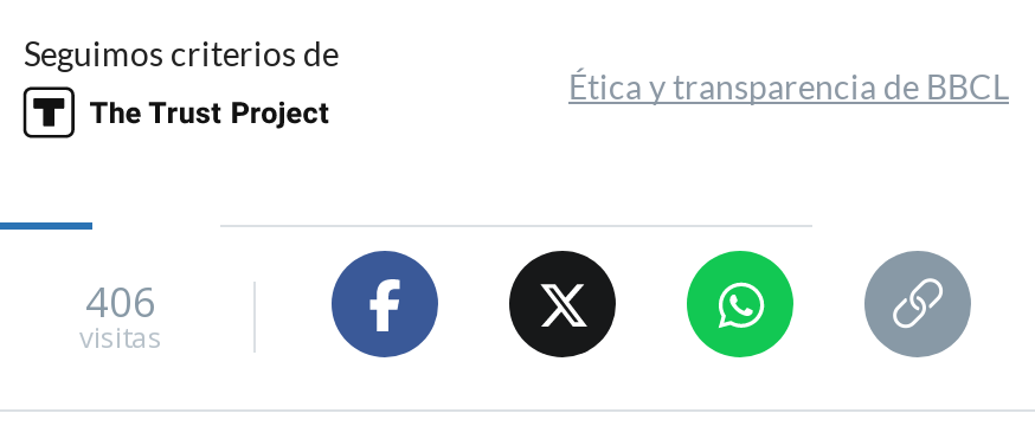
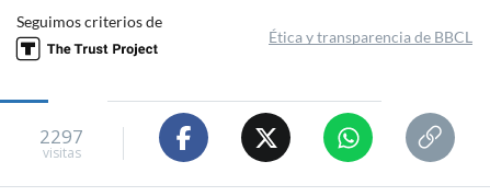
- 406
+ 2297
